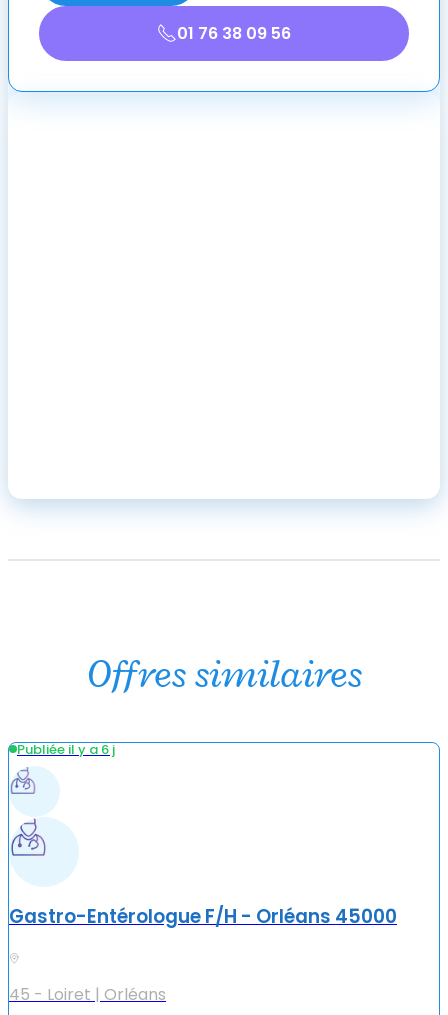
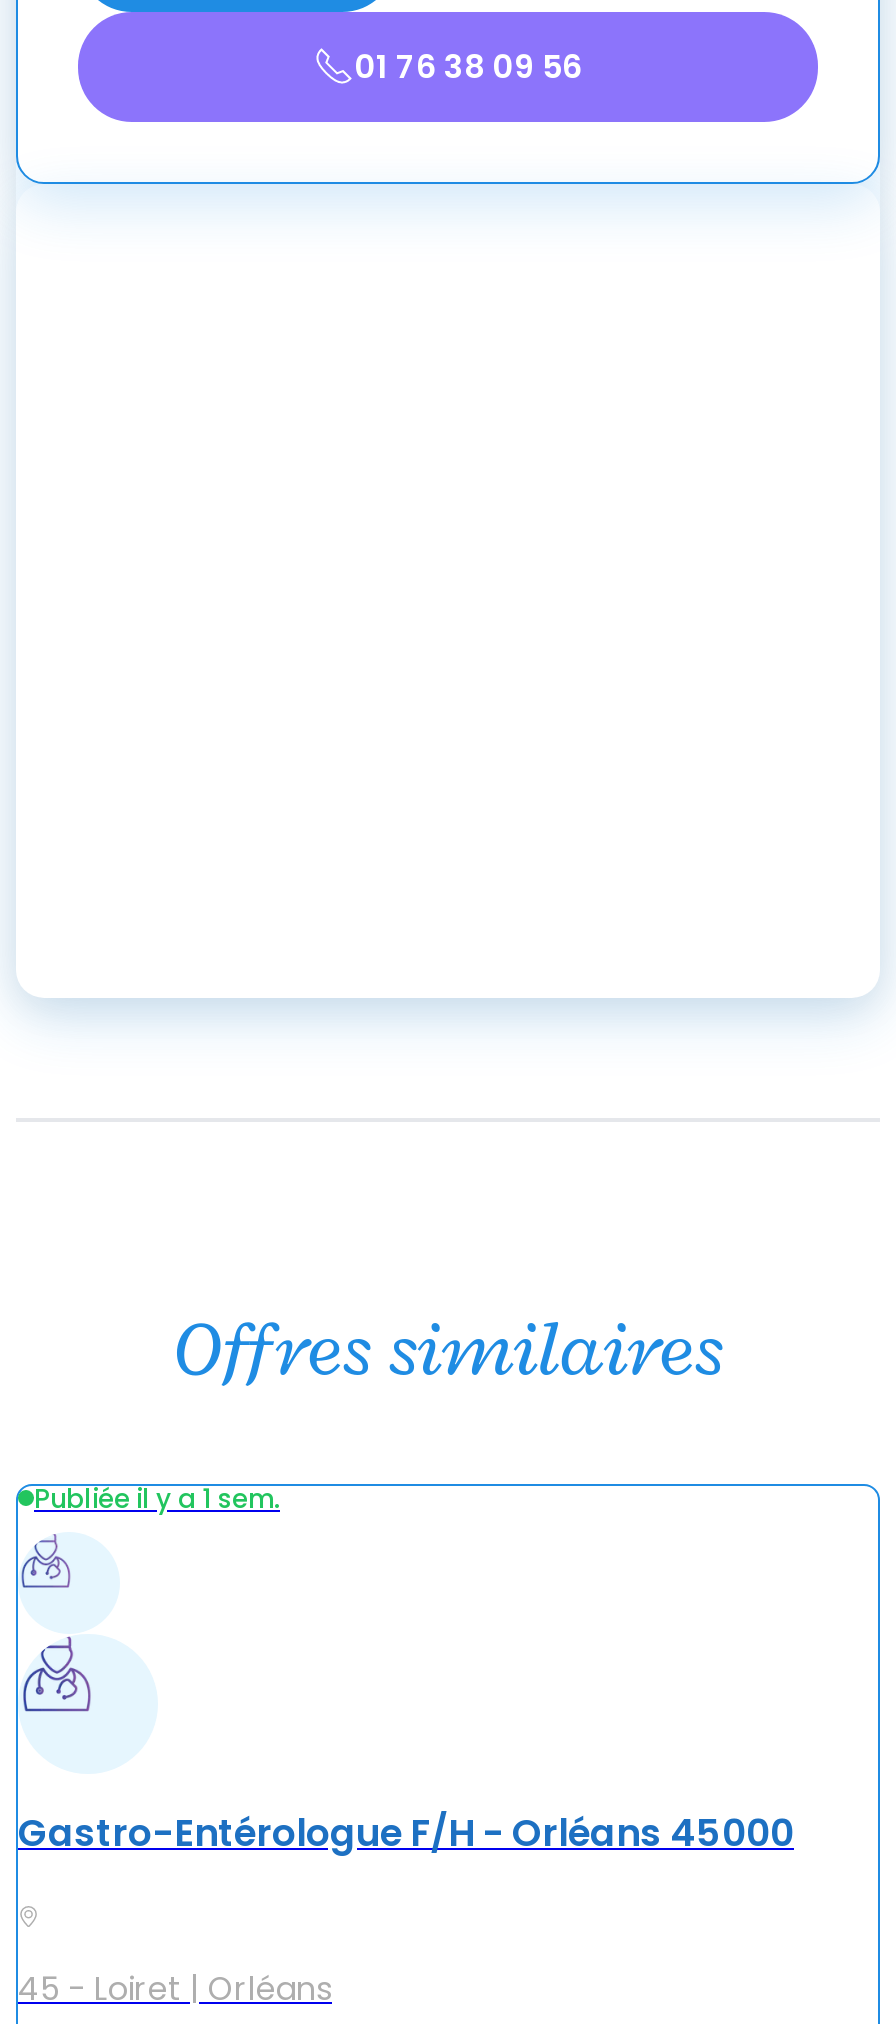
- Publiée il y a 6 j
+ Publiée il y a 1 sem.
